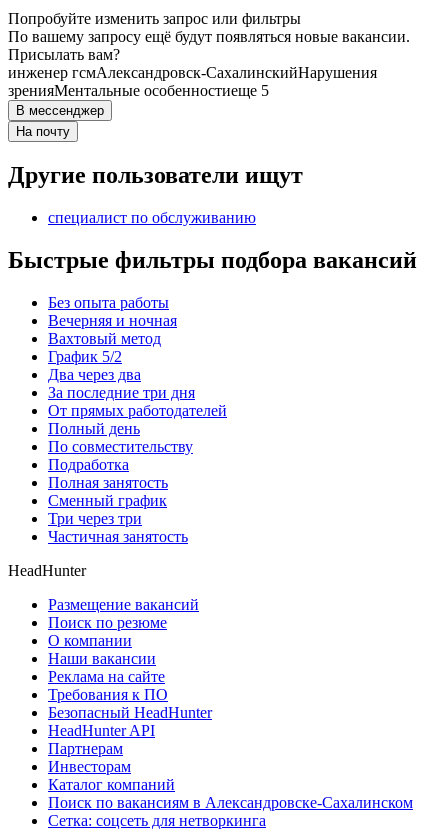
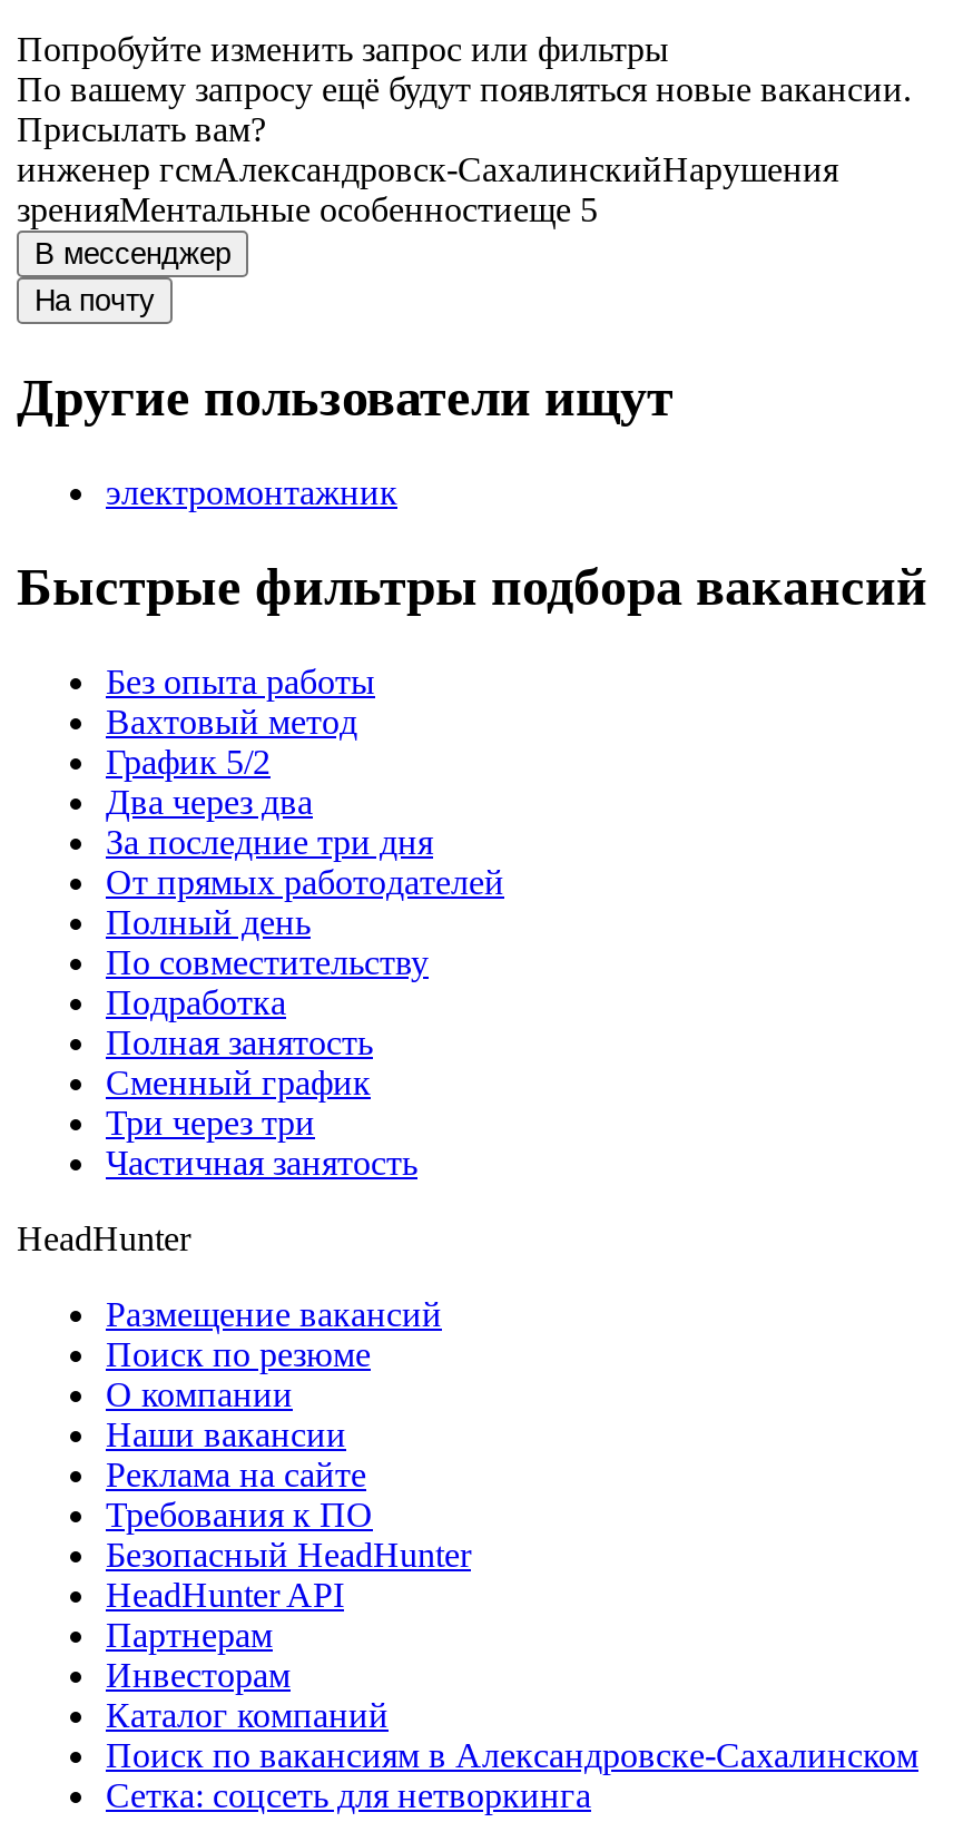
- специалист по обслуживанию
+ электромонтажник

- Вечерняя и ночная
